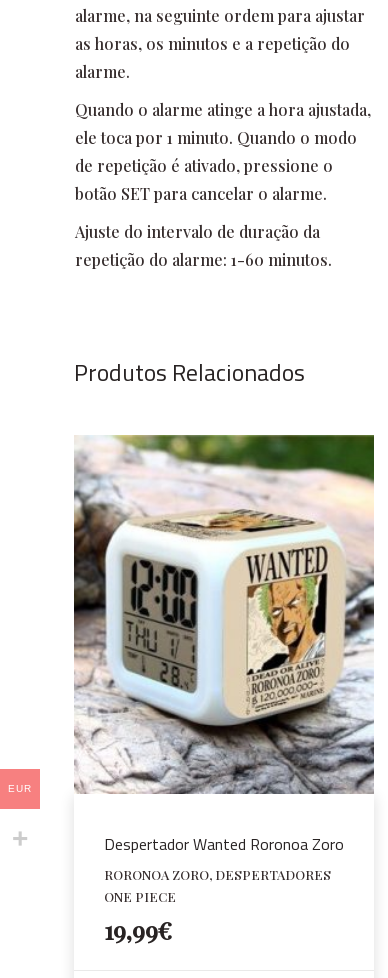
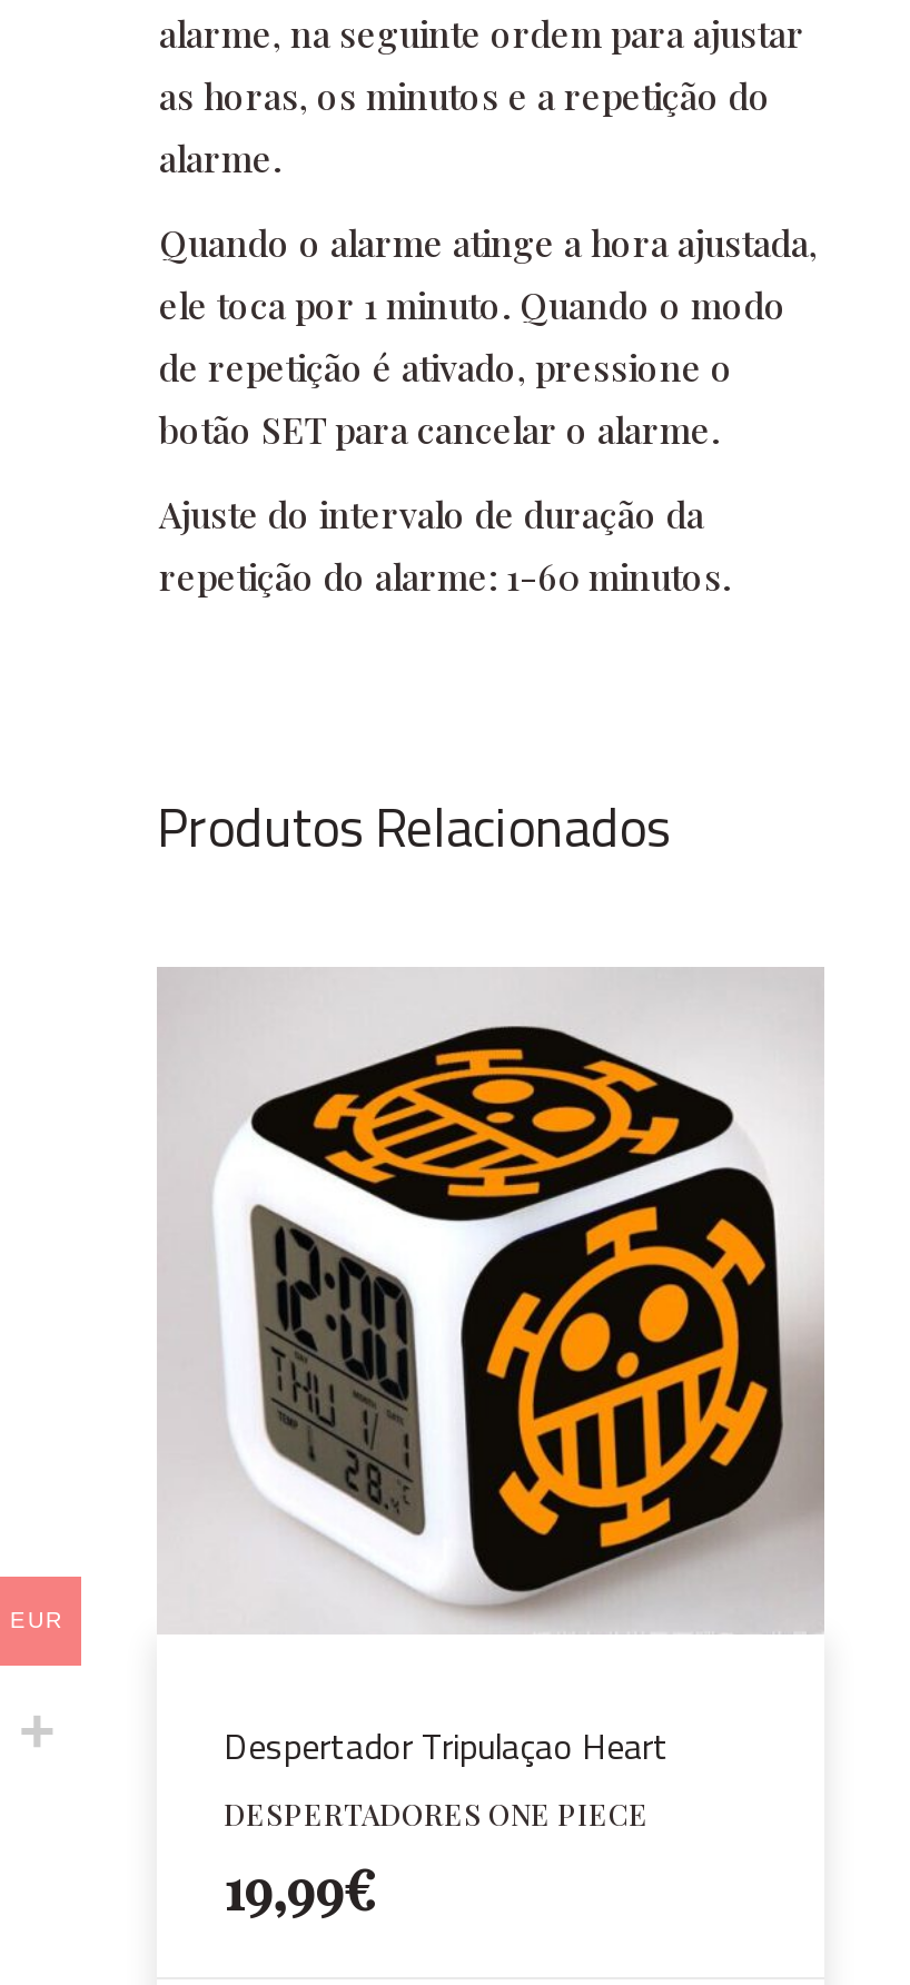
- [image]
- Despertador Wanted Roronoa Zoro
- RORONOA ZORO, DESPERTADORES
- ONE PIECE
+ [image]
+ Despertador Tripulaçao Heart
+ DESPERTADORES ONE PIECE
